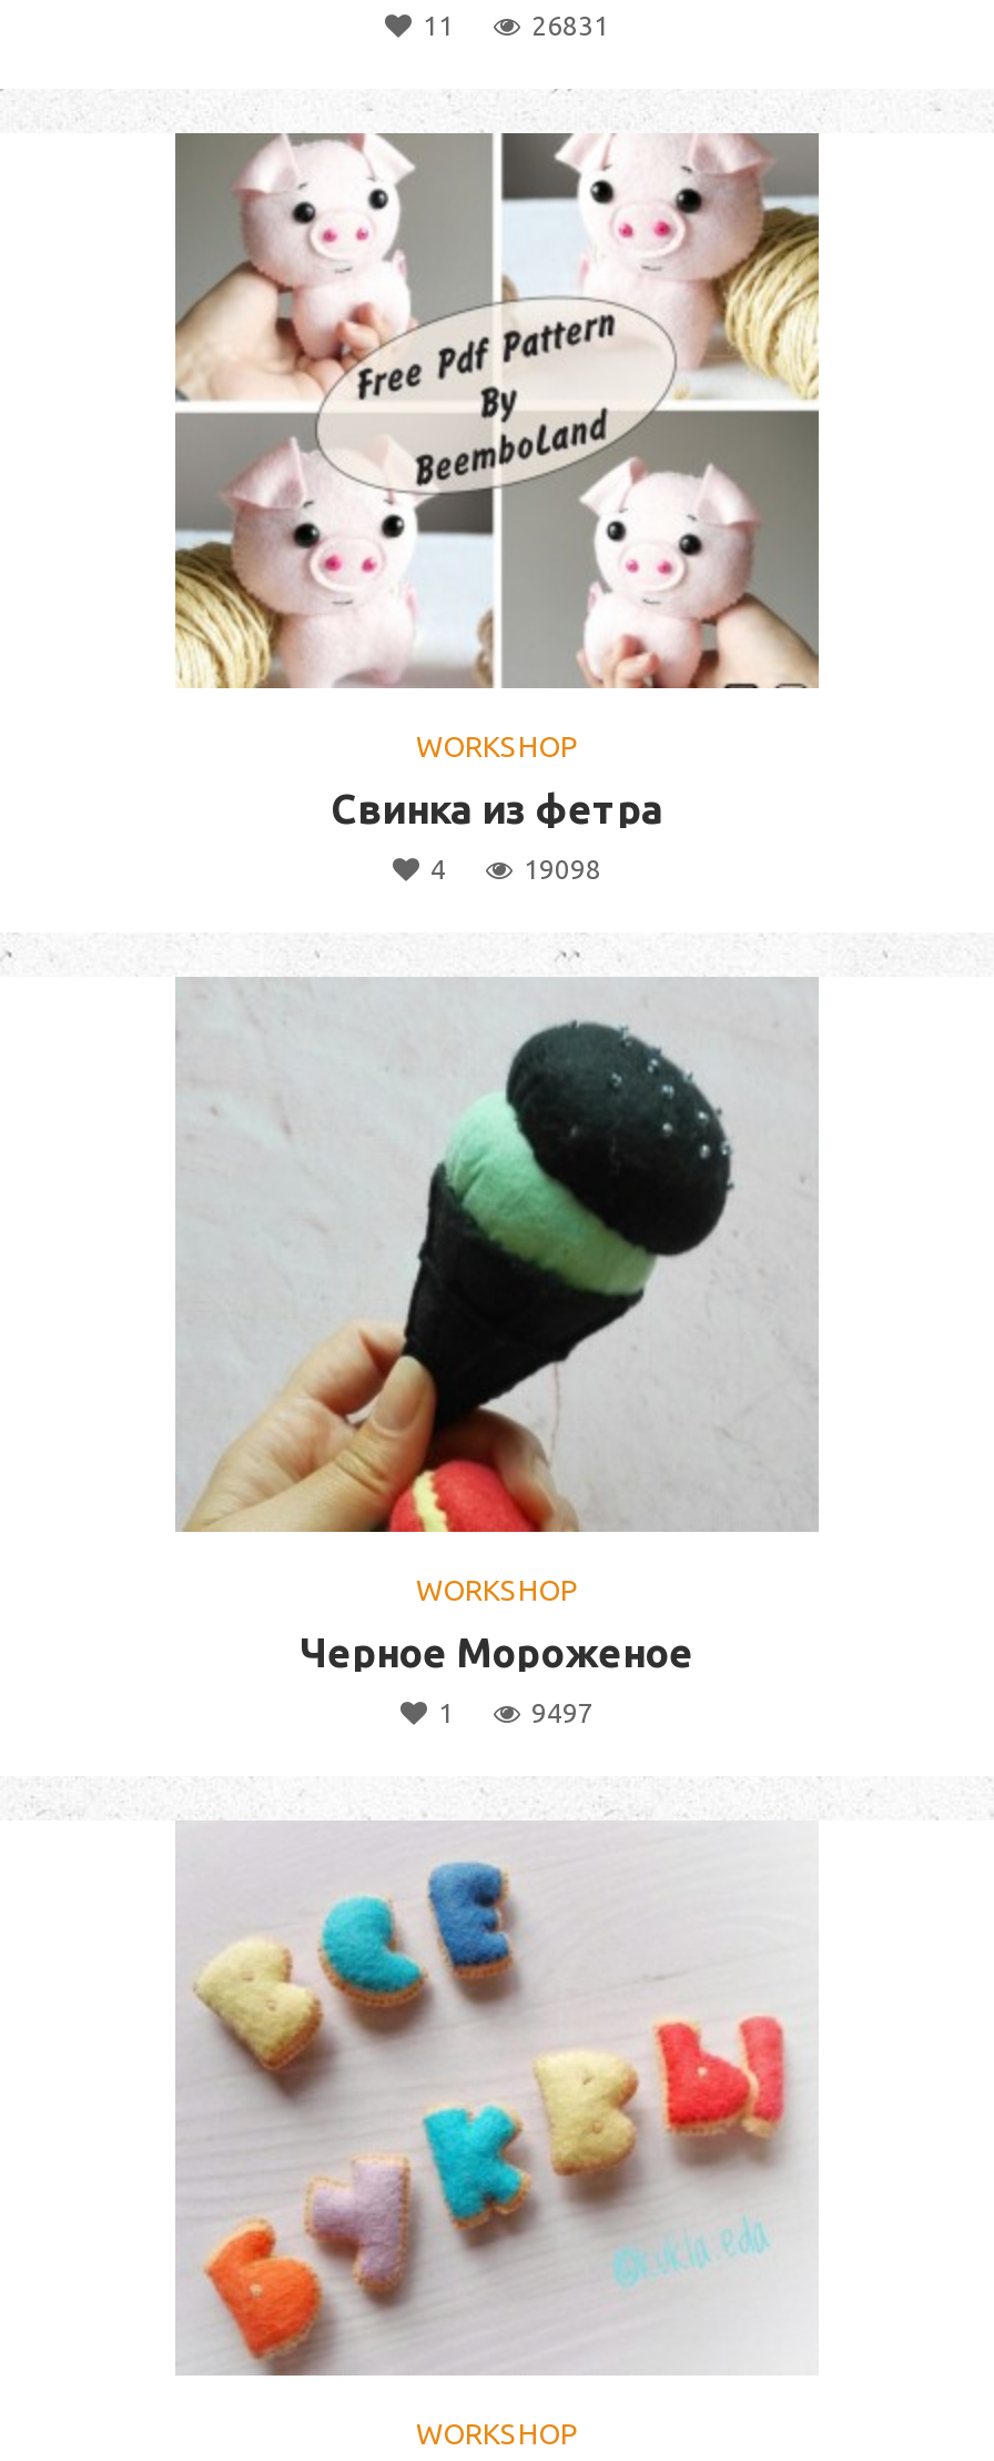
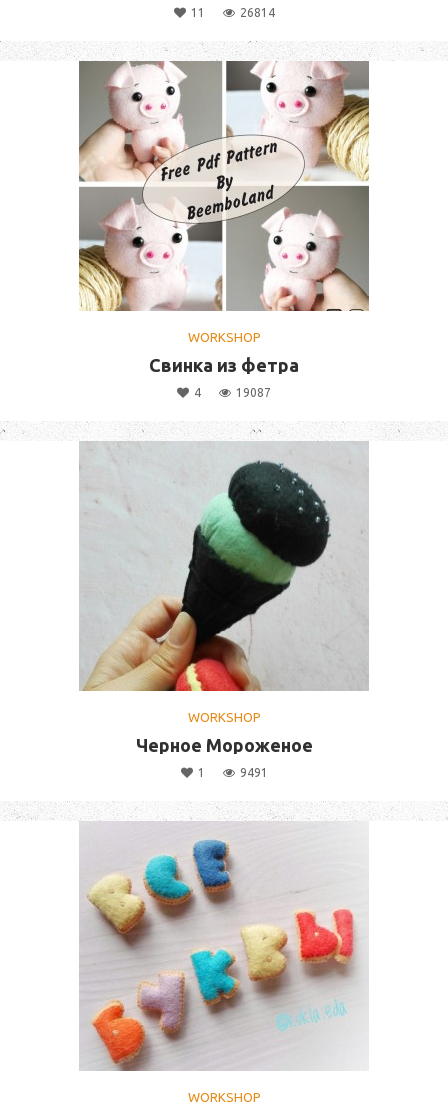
- 26831
+ 26814

- 19098
+ 19087

- 9497
+ 9491
